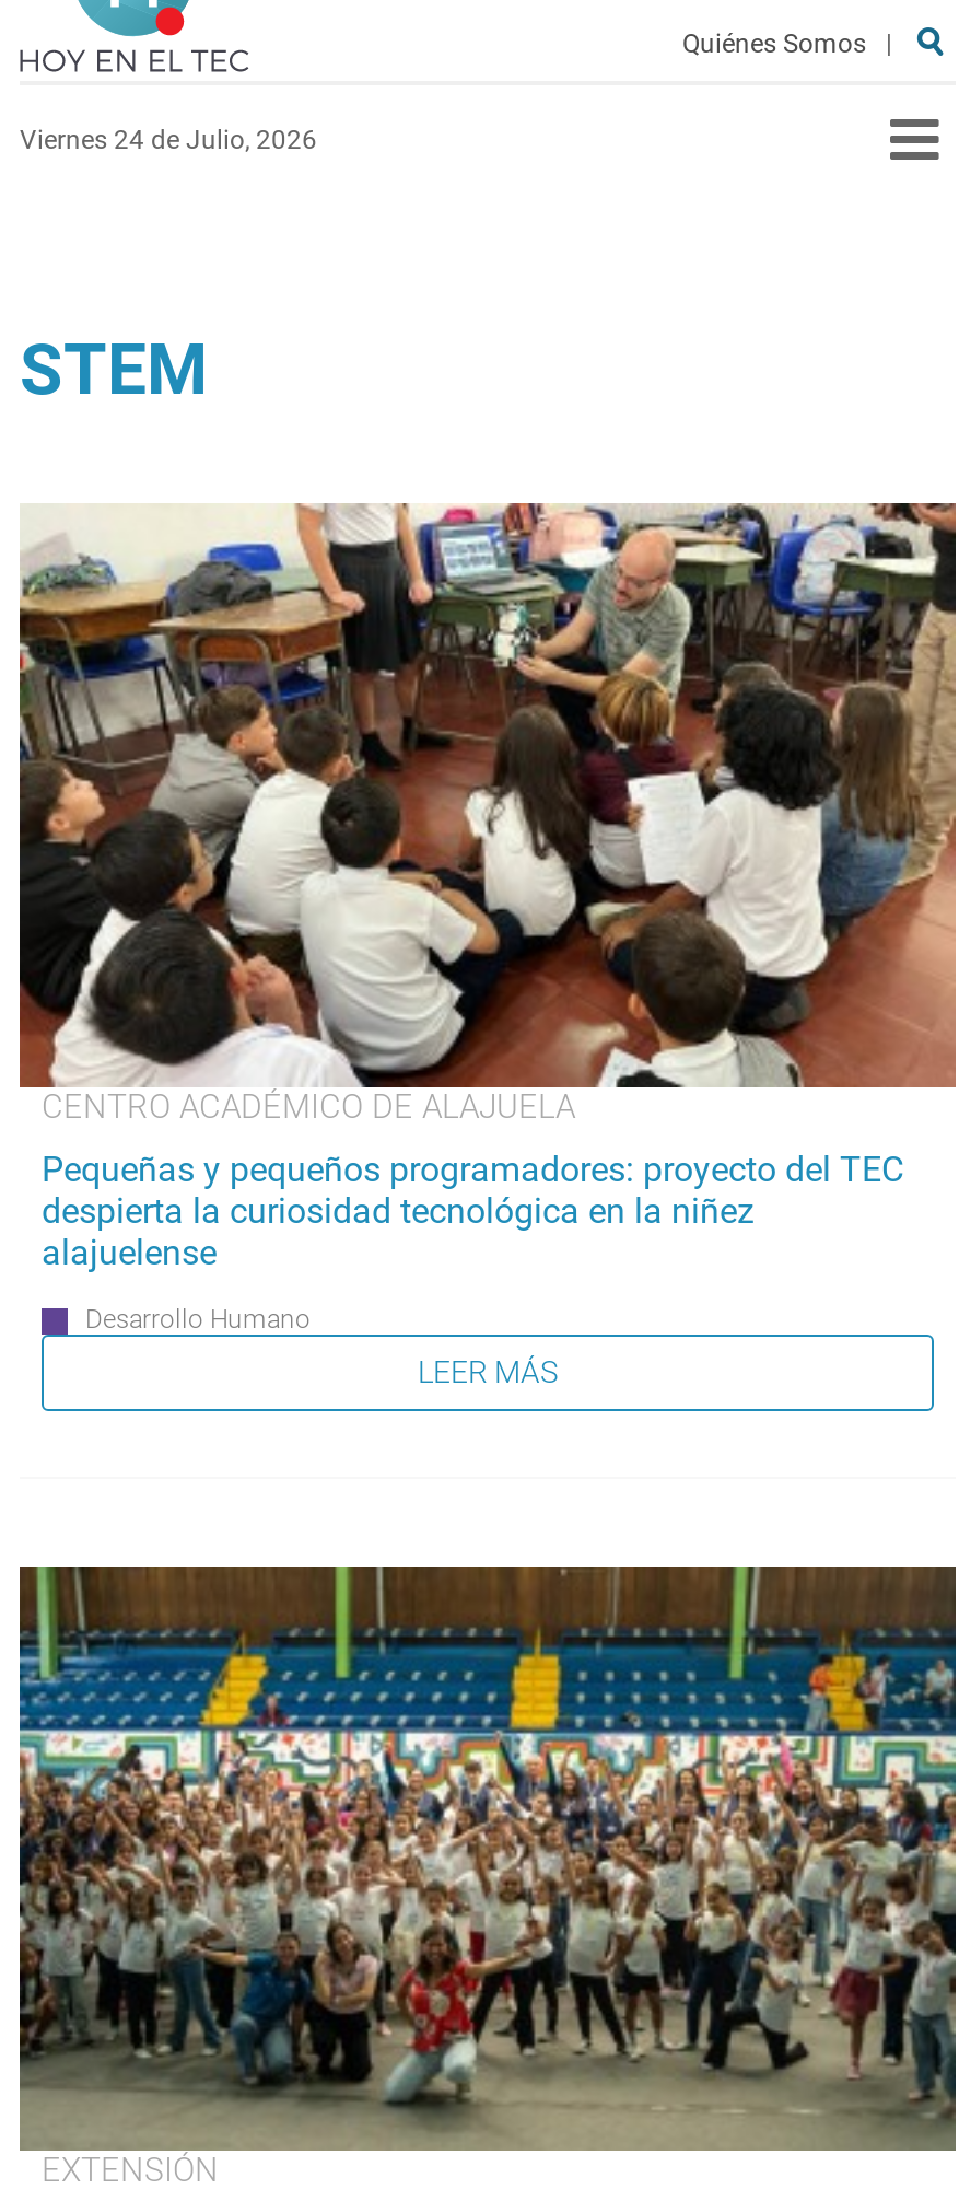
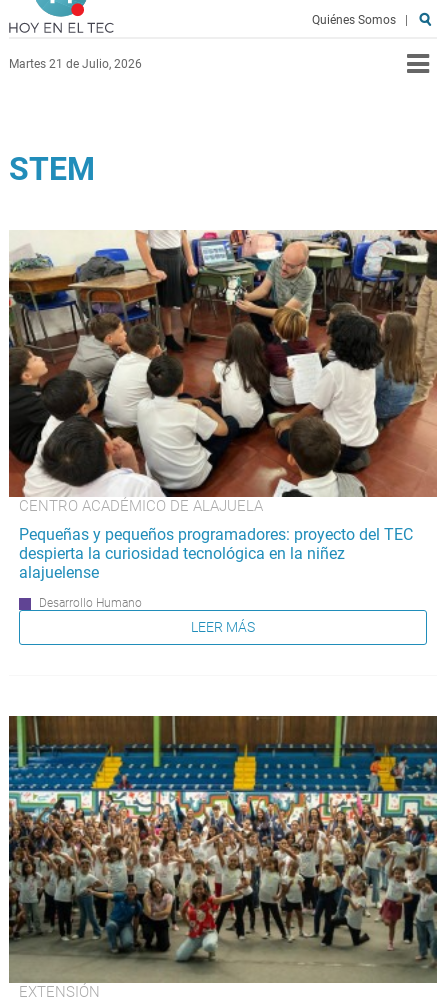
- Viernes 24 de Julio, 2026
+ Martes 21 de Julio, 2026
